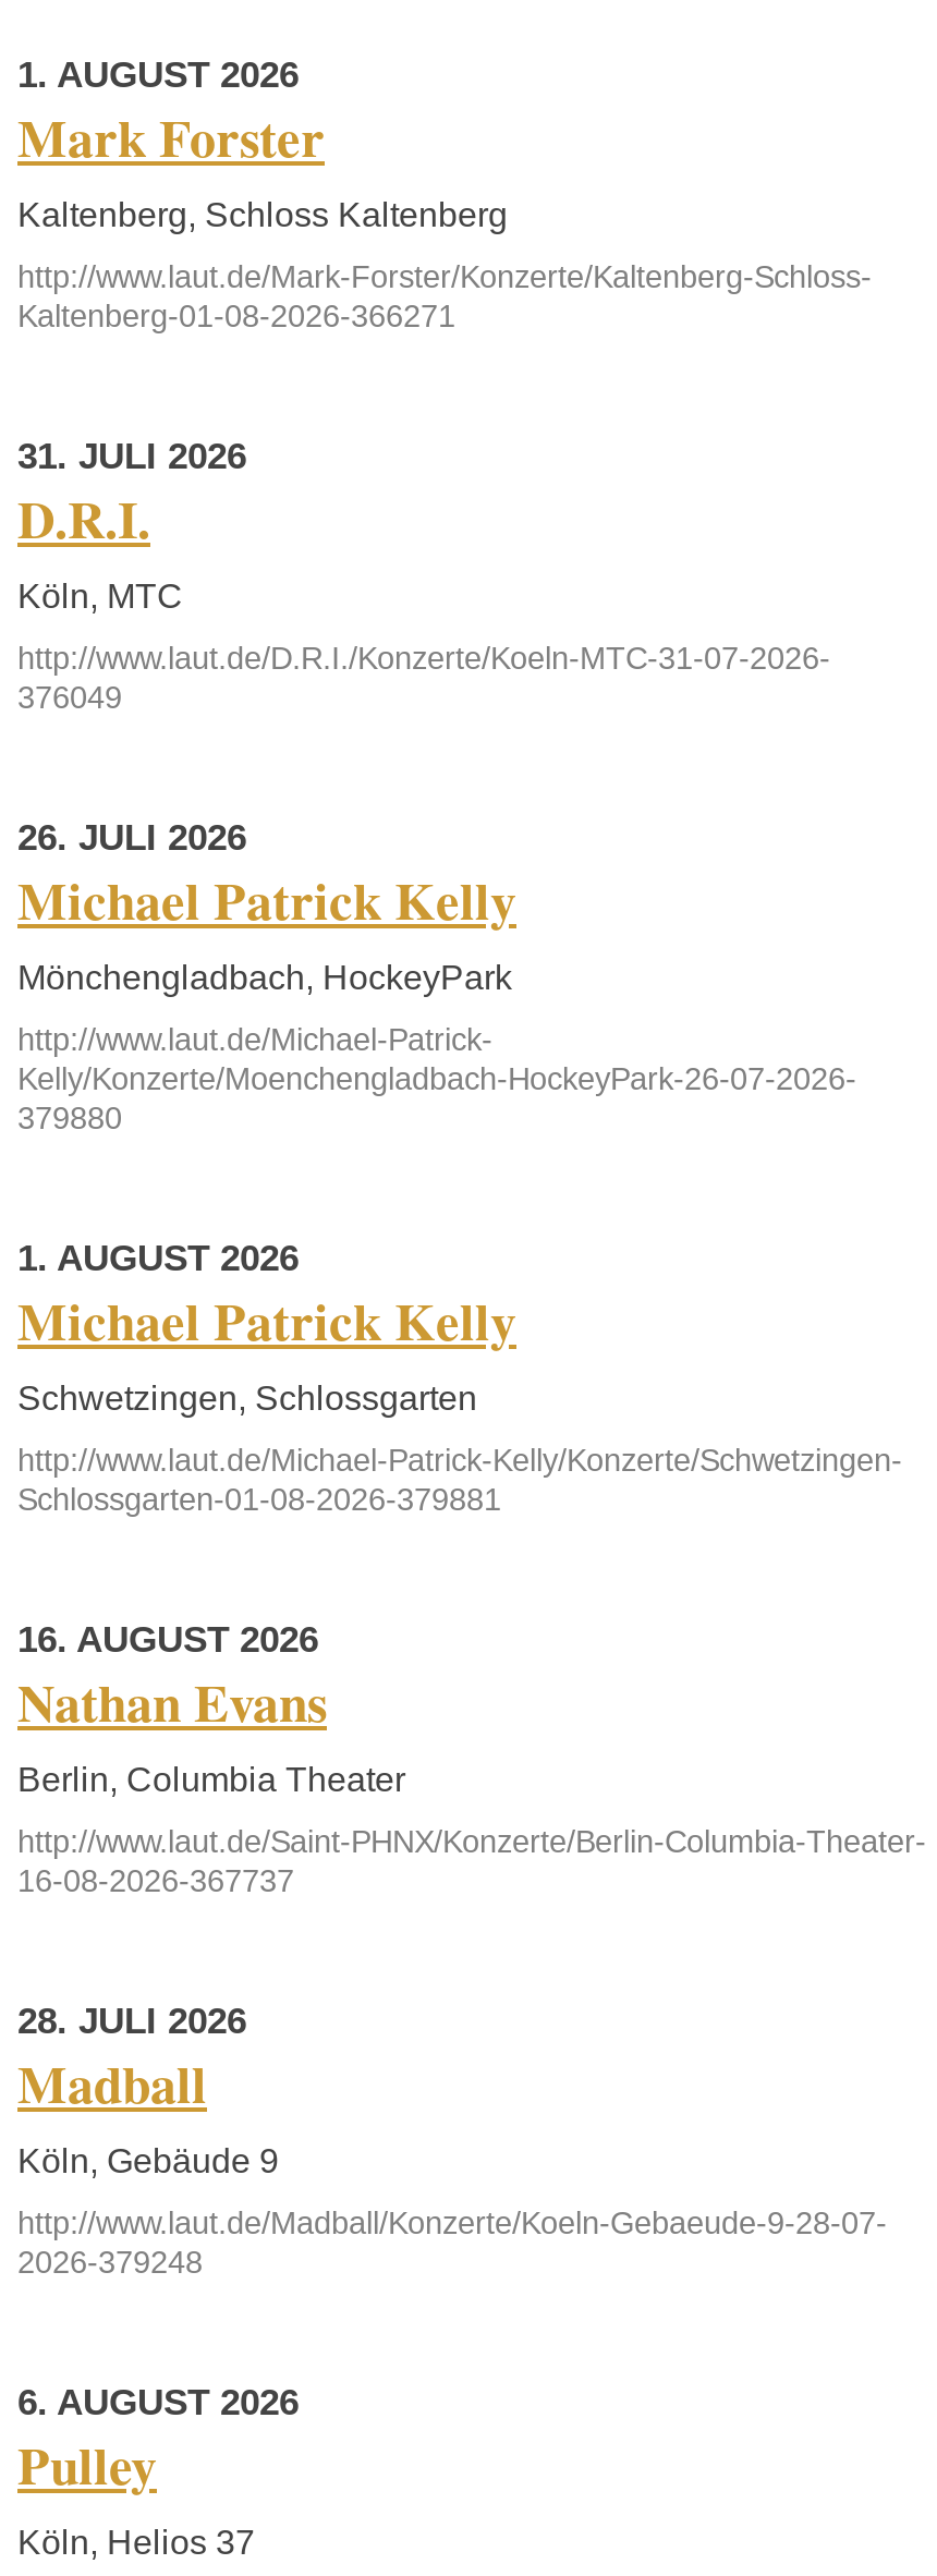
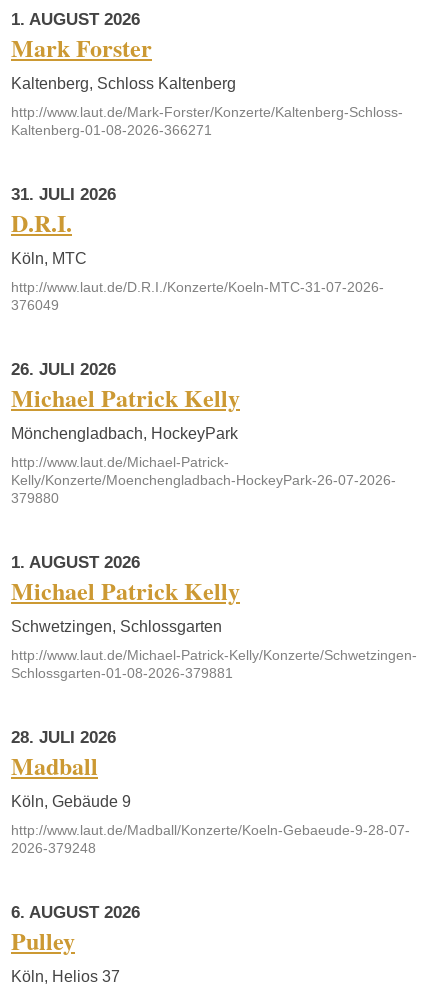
- 16. AUGUST 2026
- Nathan Evans
- Berlin, Columbia Theater
- http://www.laut.de/Saint-PHNX/Konzerte/Berlin-Columbia-Theater-
- 16-08-2026-367737
